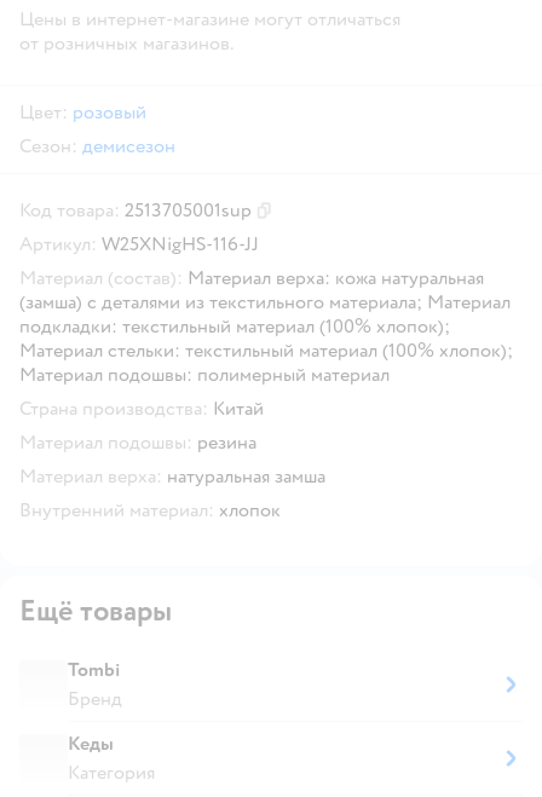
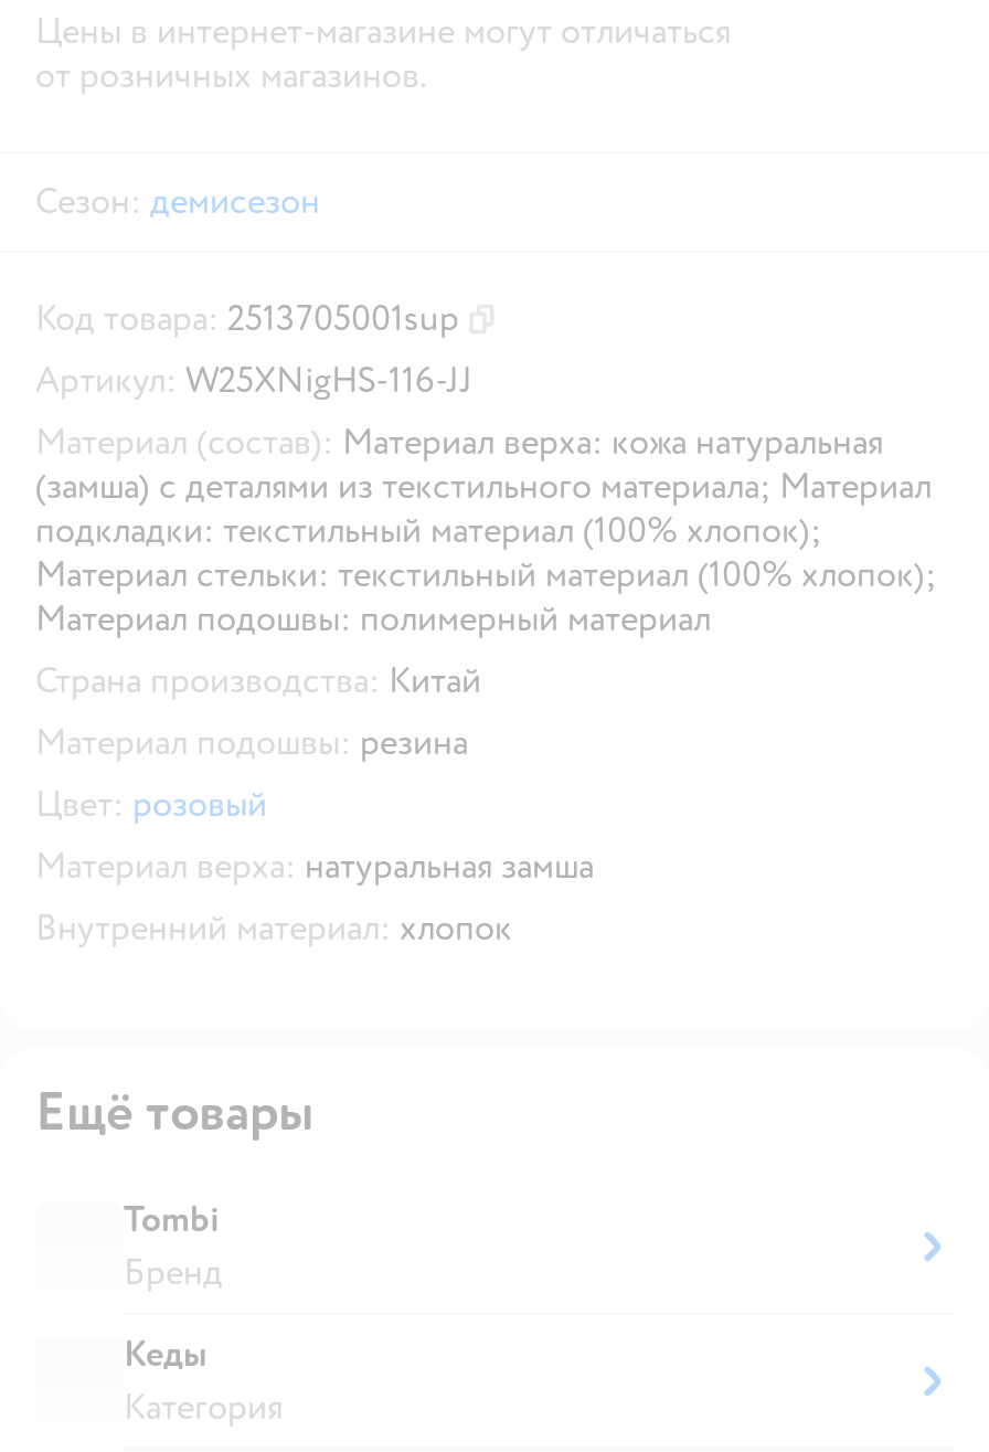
moved down: Цвет: розовый

moved up: Сезон: демисезон | Артикул: W25XNigHS-116-JJ | Материал (состав): Материал верха: кожа натуральная | ... | Страна производства: Китай | Материал подошвы: резина
